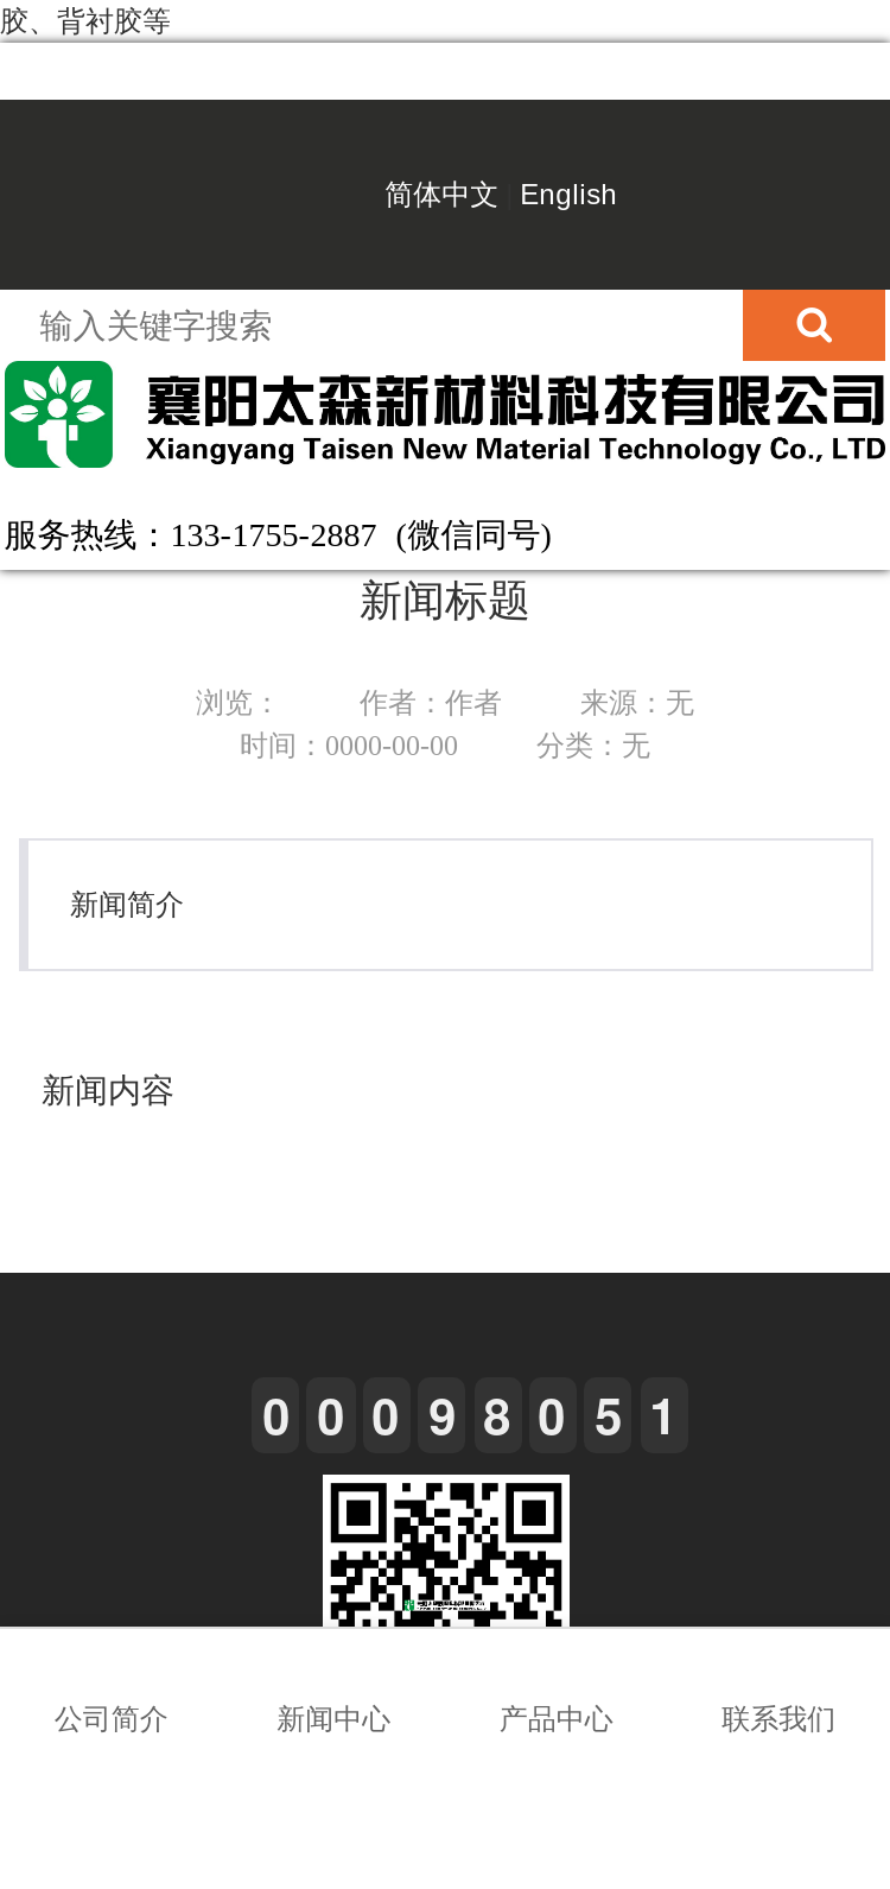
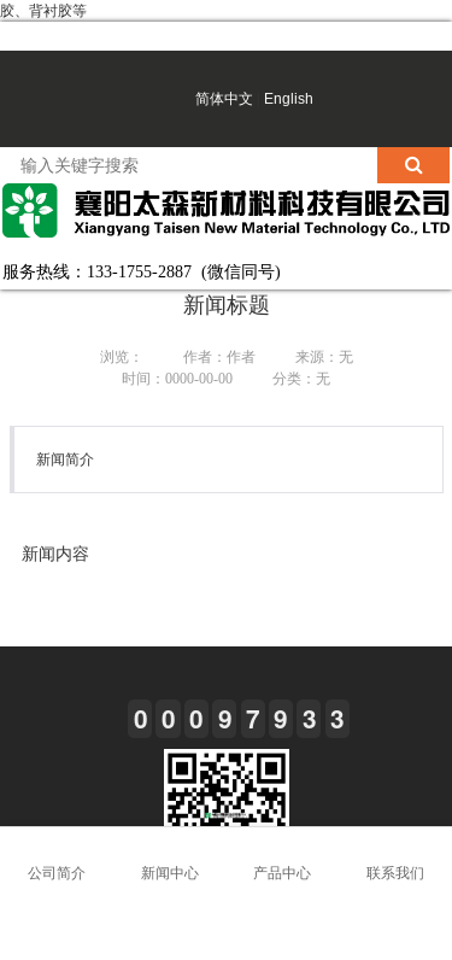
- 0 0 0 9 8 0 5 1
+ 0 0 0 9 7 9 3 3
